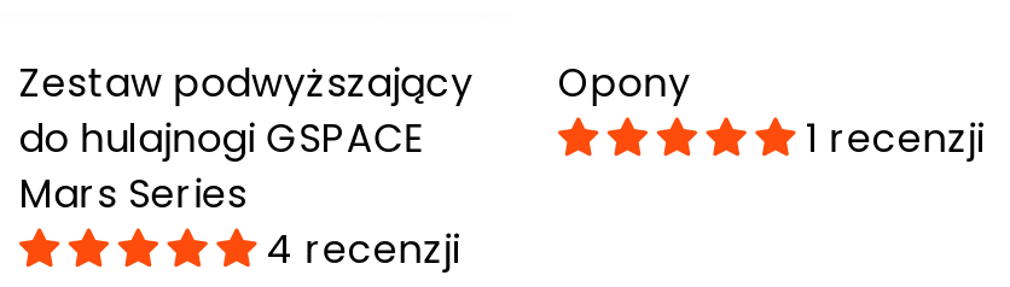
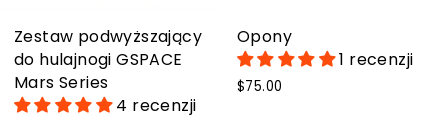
+ $75.00
